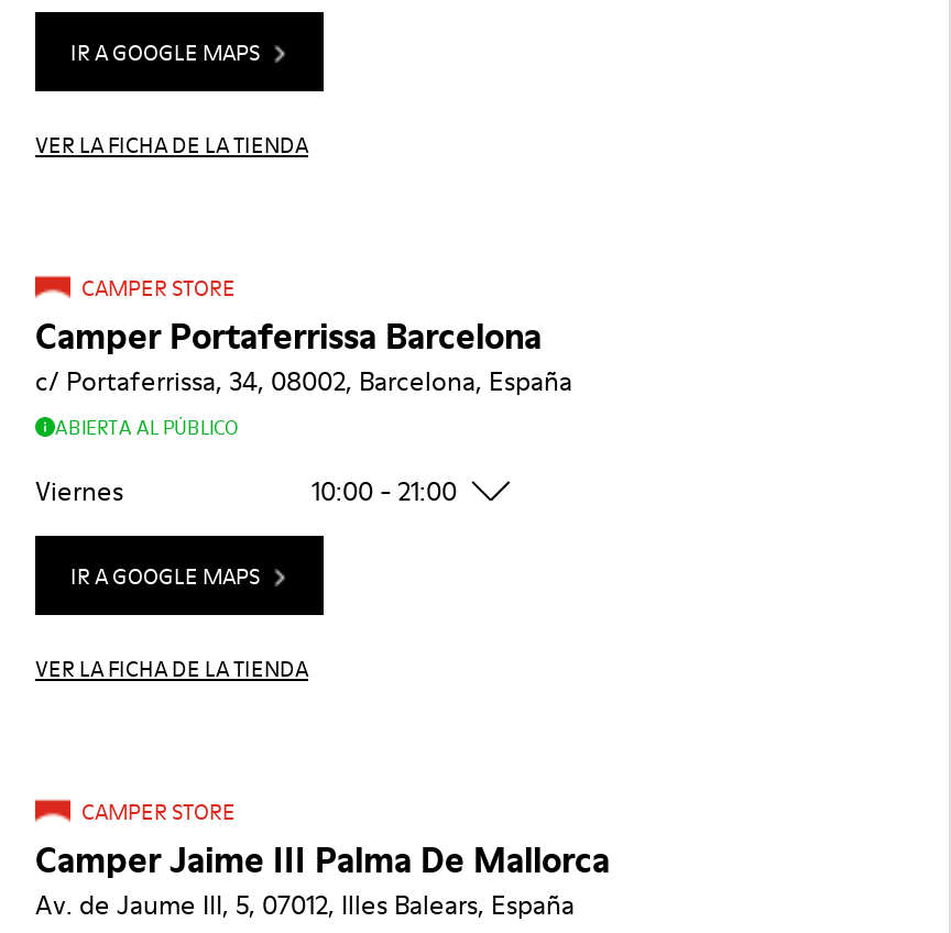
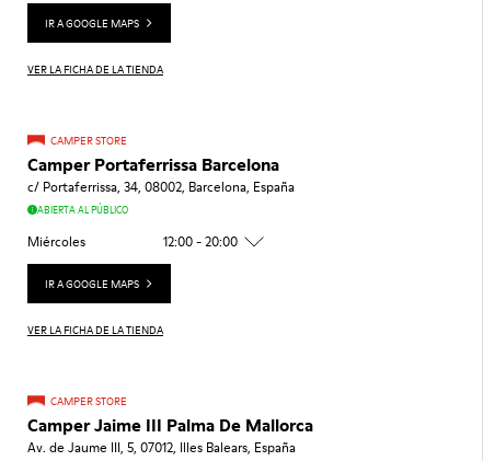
- Viernes
- 10:00 - 21:00
+ Miércoles
+ 12:00 - 20:00
